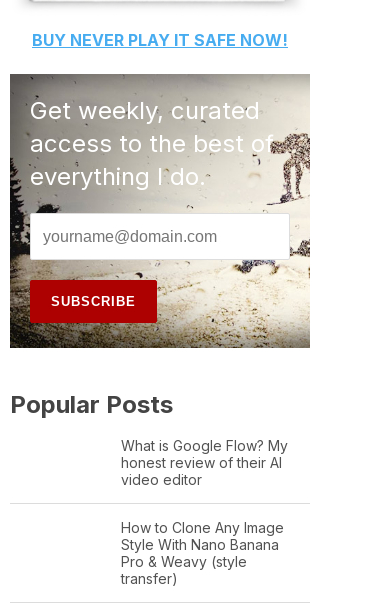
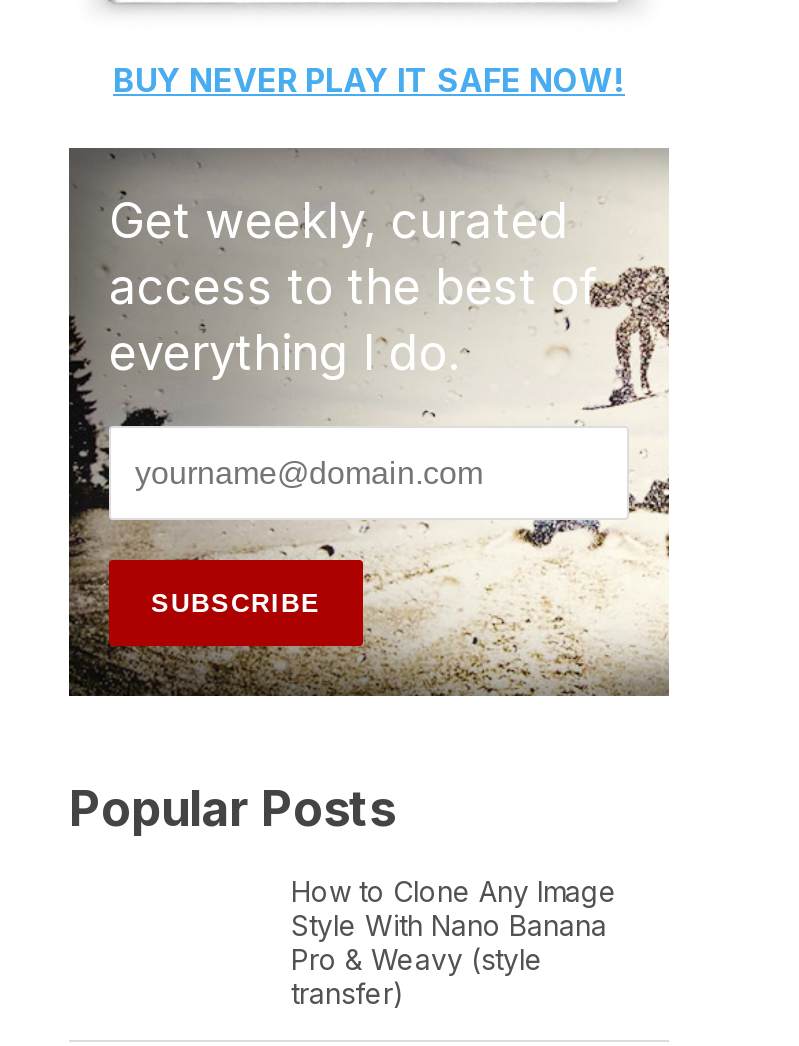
- What is Google Flow? My
- honest review of their AI
- video editor
